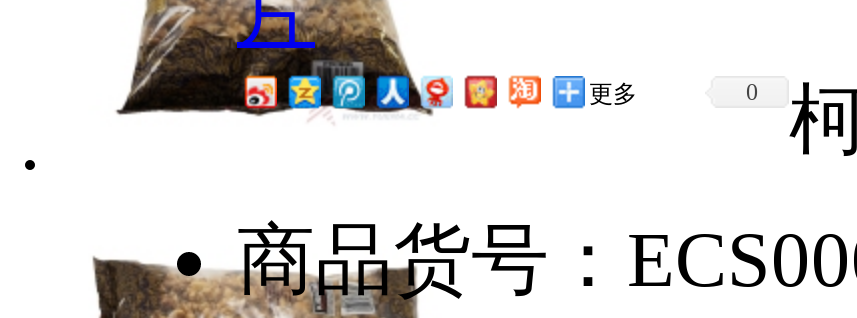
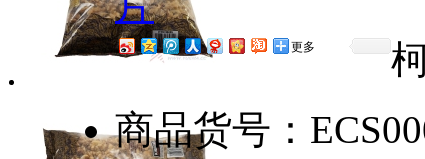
- 0
